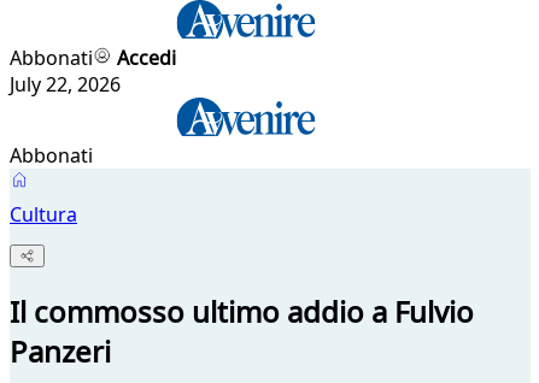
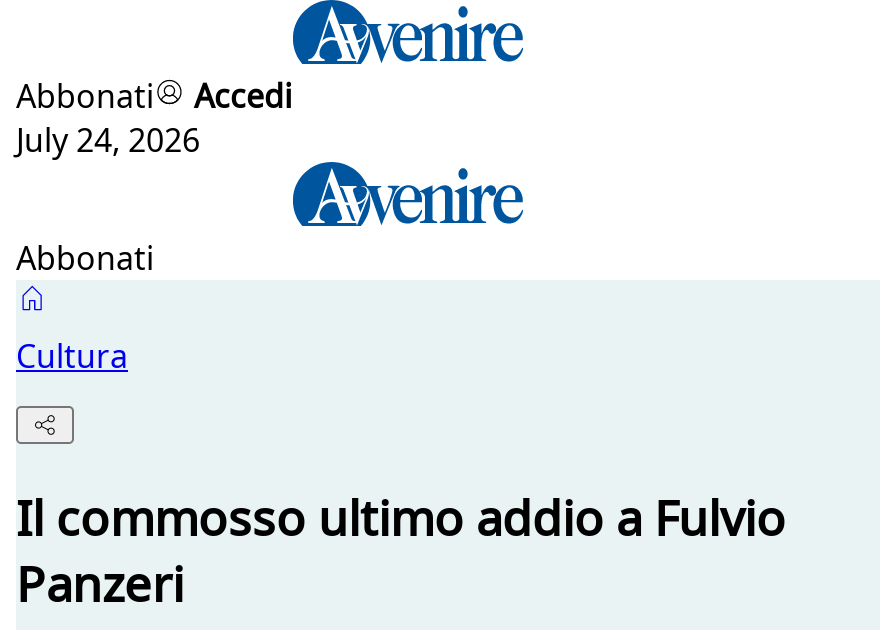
- July 22, 2026
+ July 24, 2026
